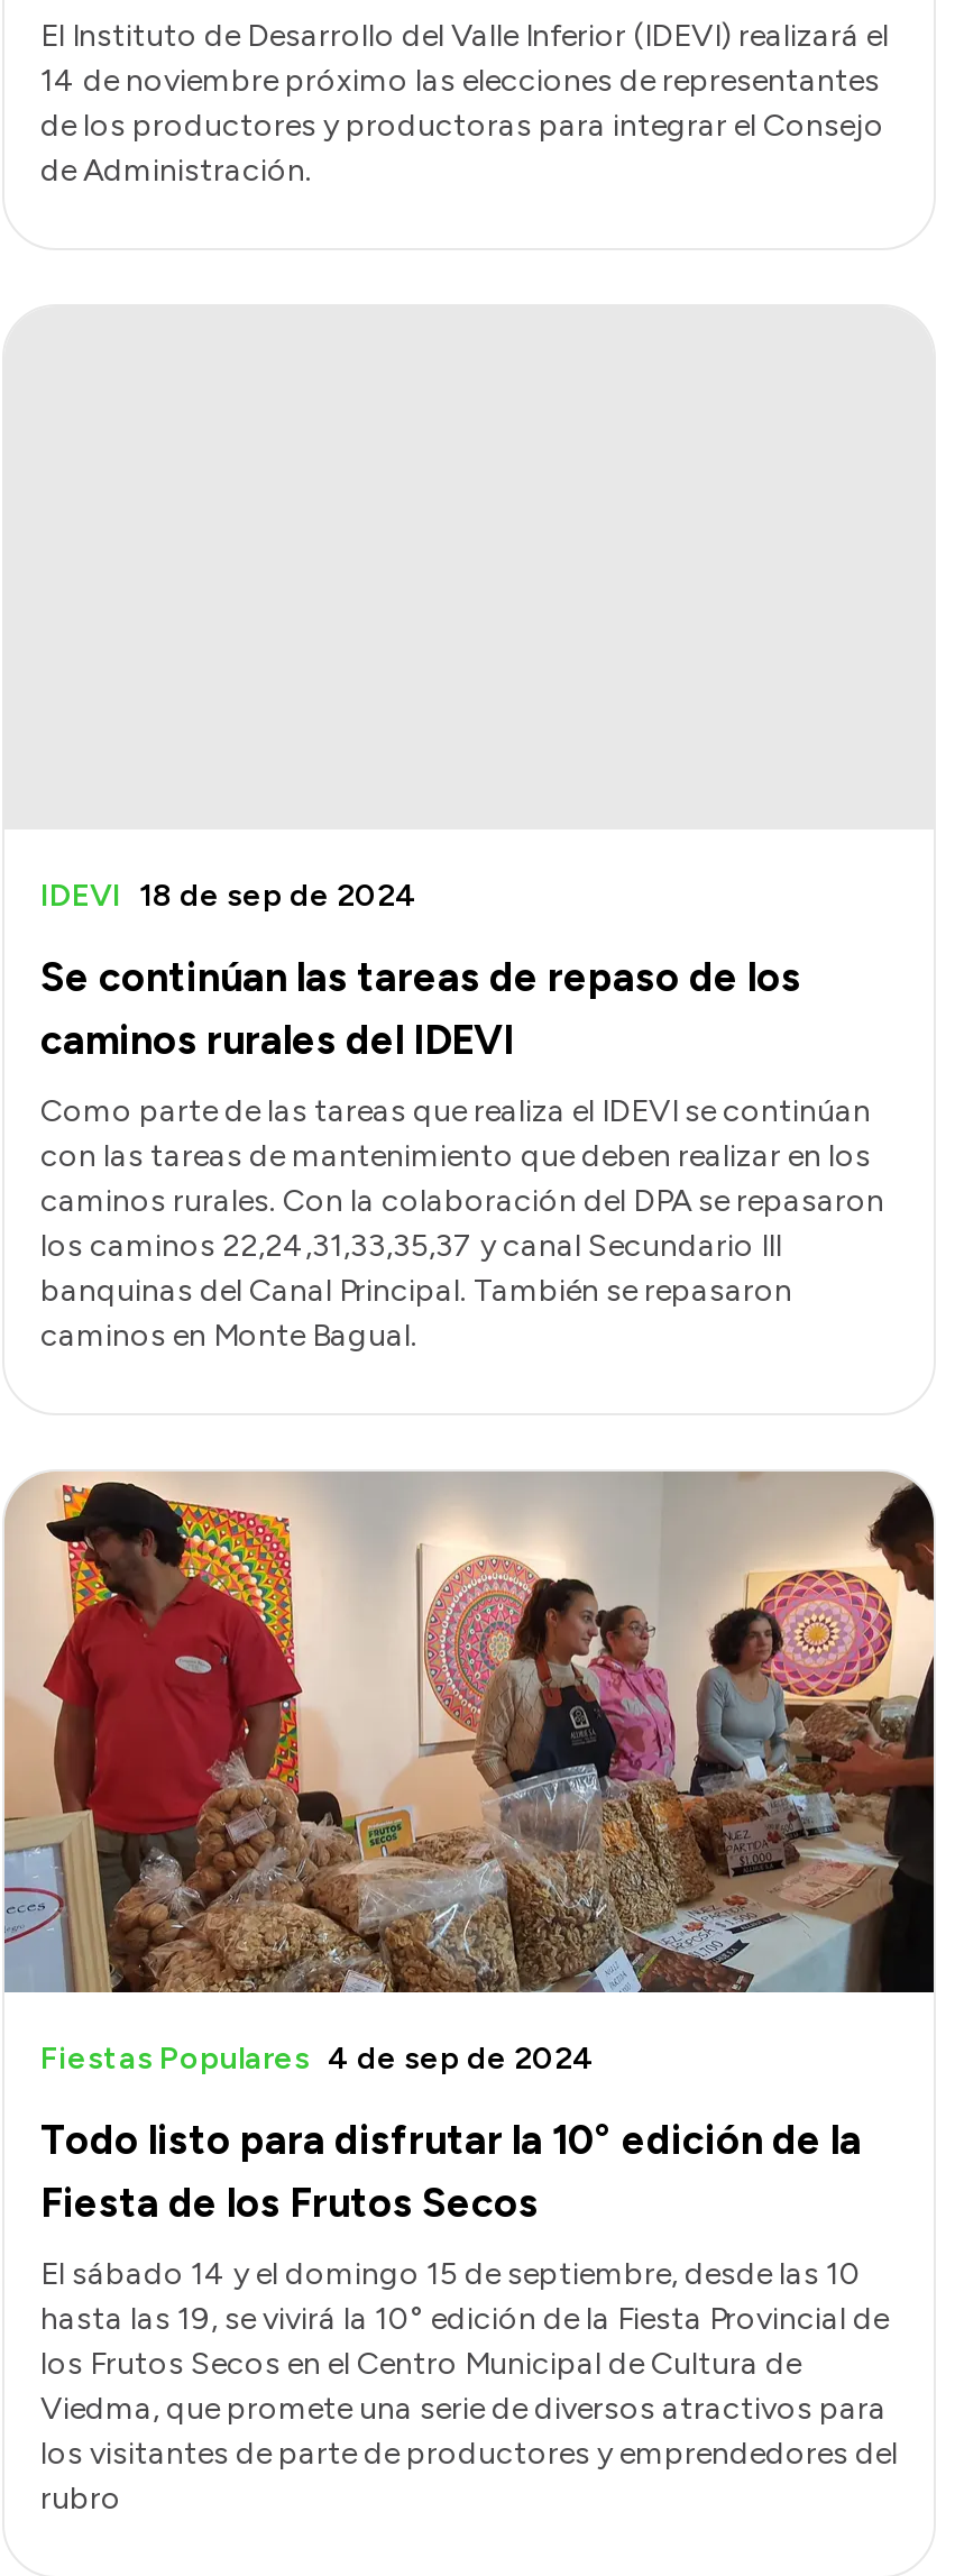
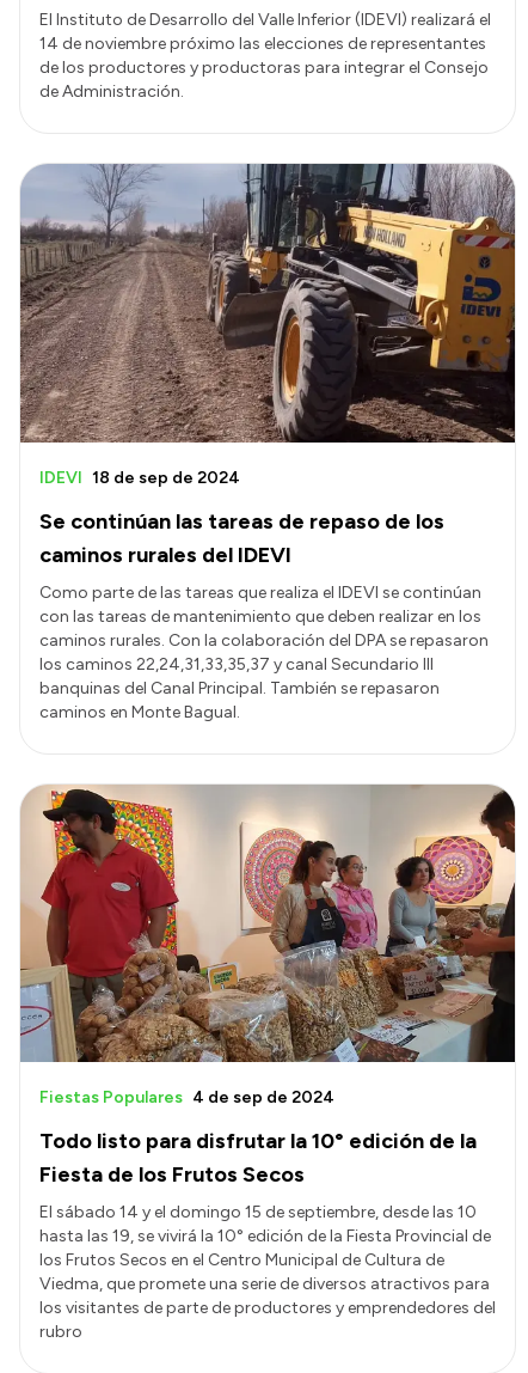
+ [image]
